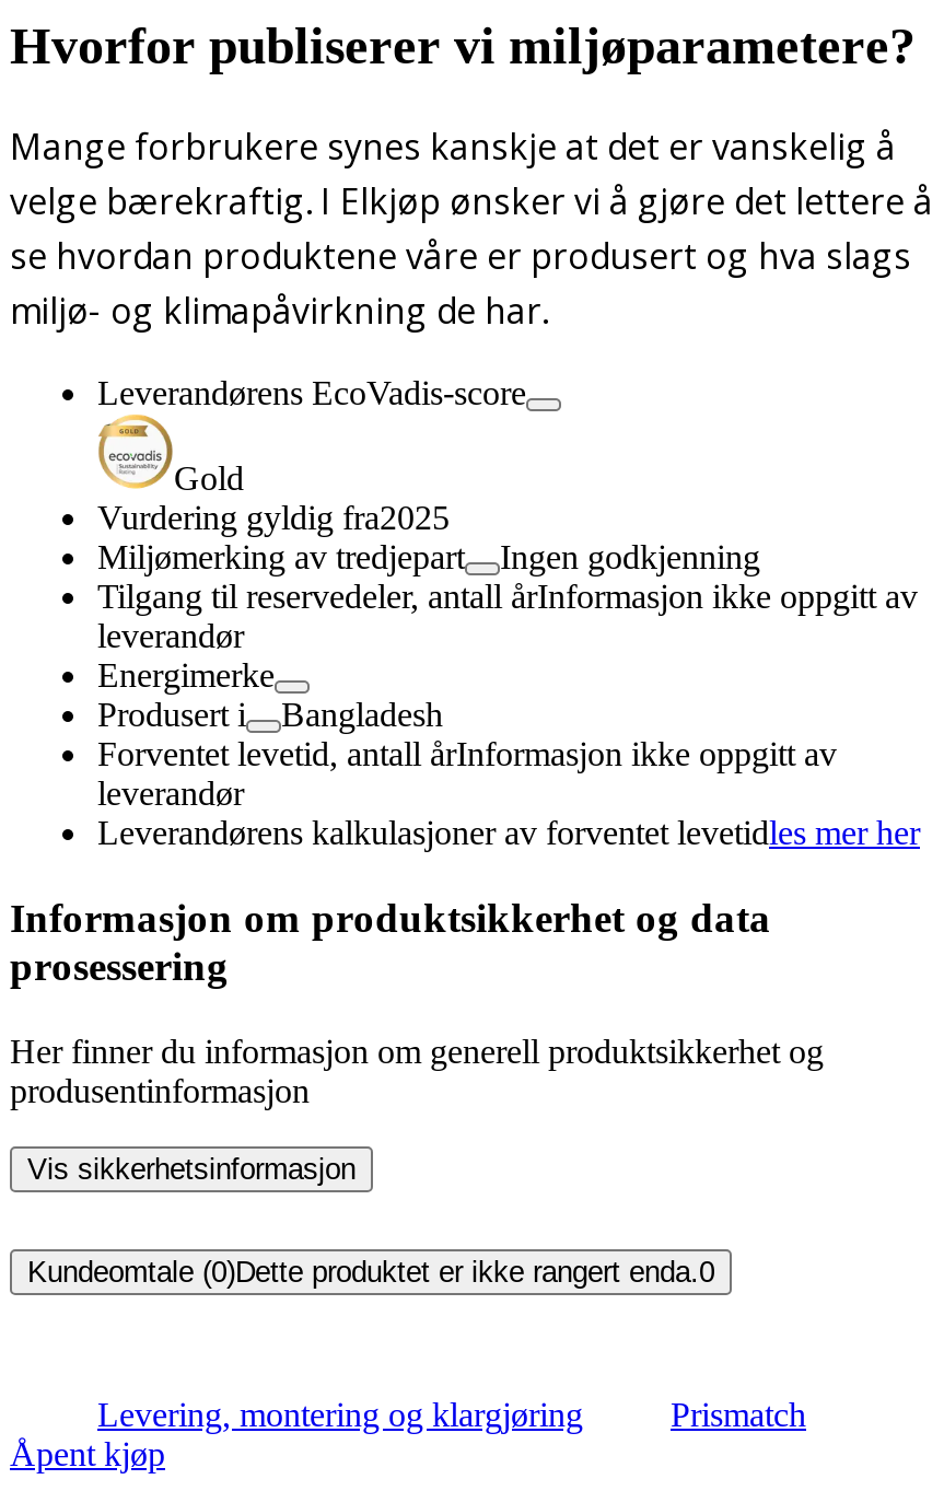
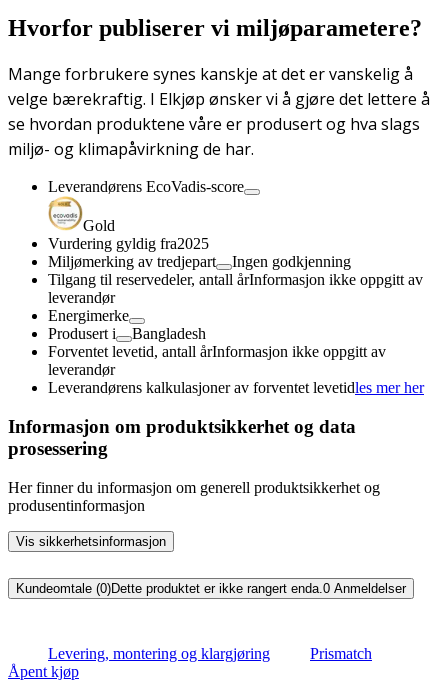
- Kundeomtale (0)Dette produktet er ikke rangert enda.0
+ Kundeomtale (0)Dette produktet er ikke rangert enda.0 Anmeldelser
